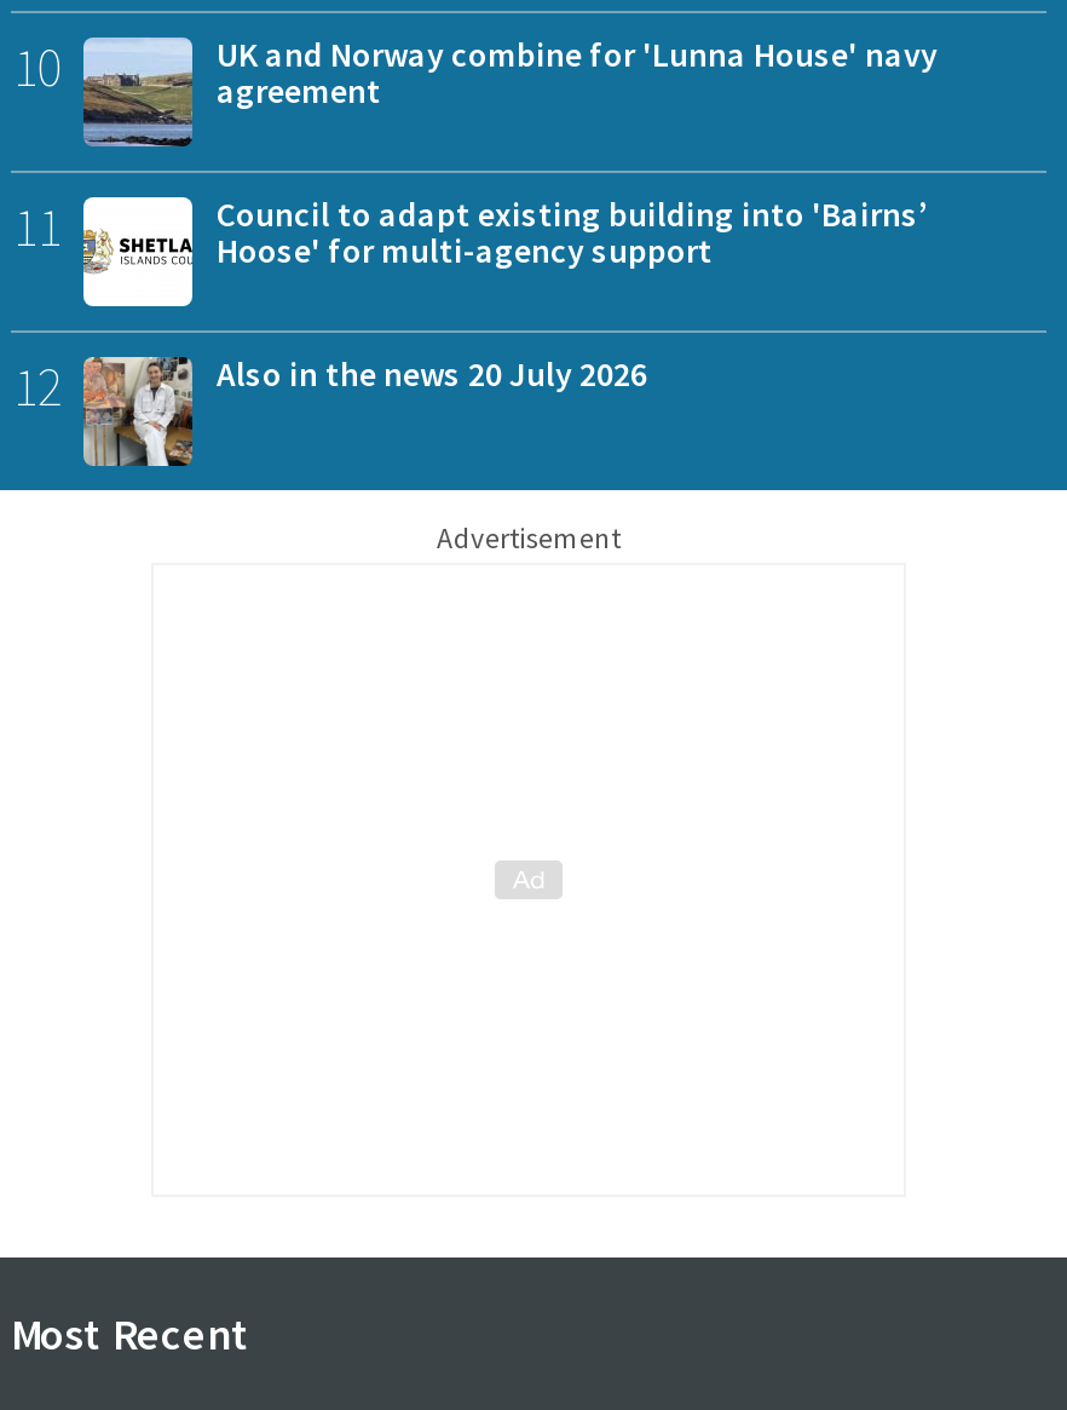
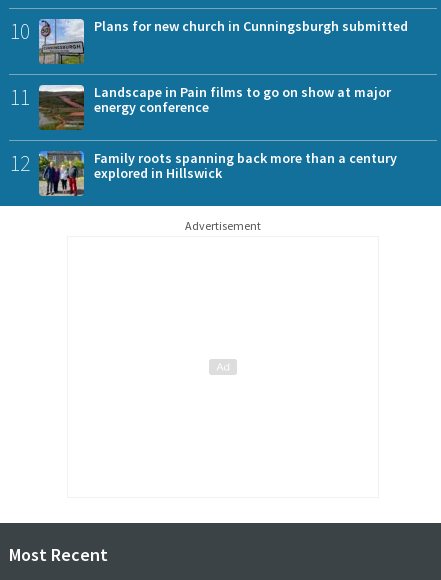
- [image]
- UK and Norway combine for 'Lunna House' navy
- agreement
+ [image]
+ Plans for new church in Cunningsburgh submitted

- [image]
- Council to adapt existing building into 'Bairns’
- Hoose' for multi-agency support
+ [image]
+ Landscape in Pain films to go on show at major
+ energy conference

- [image]
- Also in the news 20 July 2026
+ [image]
+ Family roots spanning back more than a century
+ explored in Hillswick
